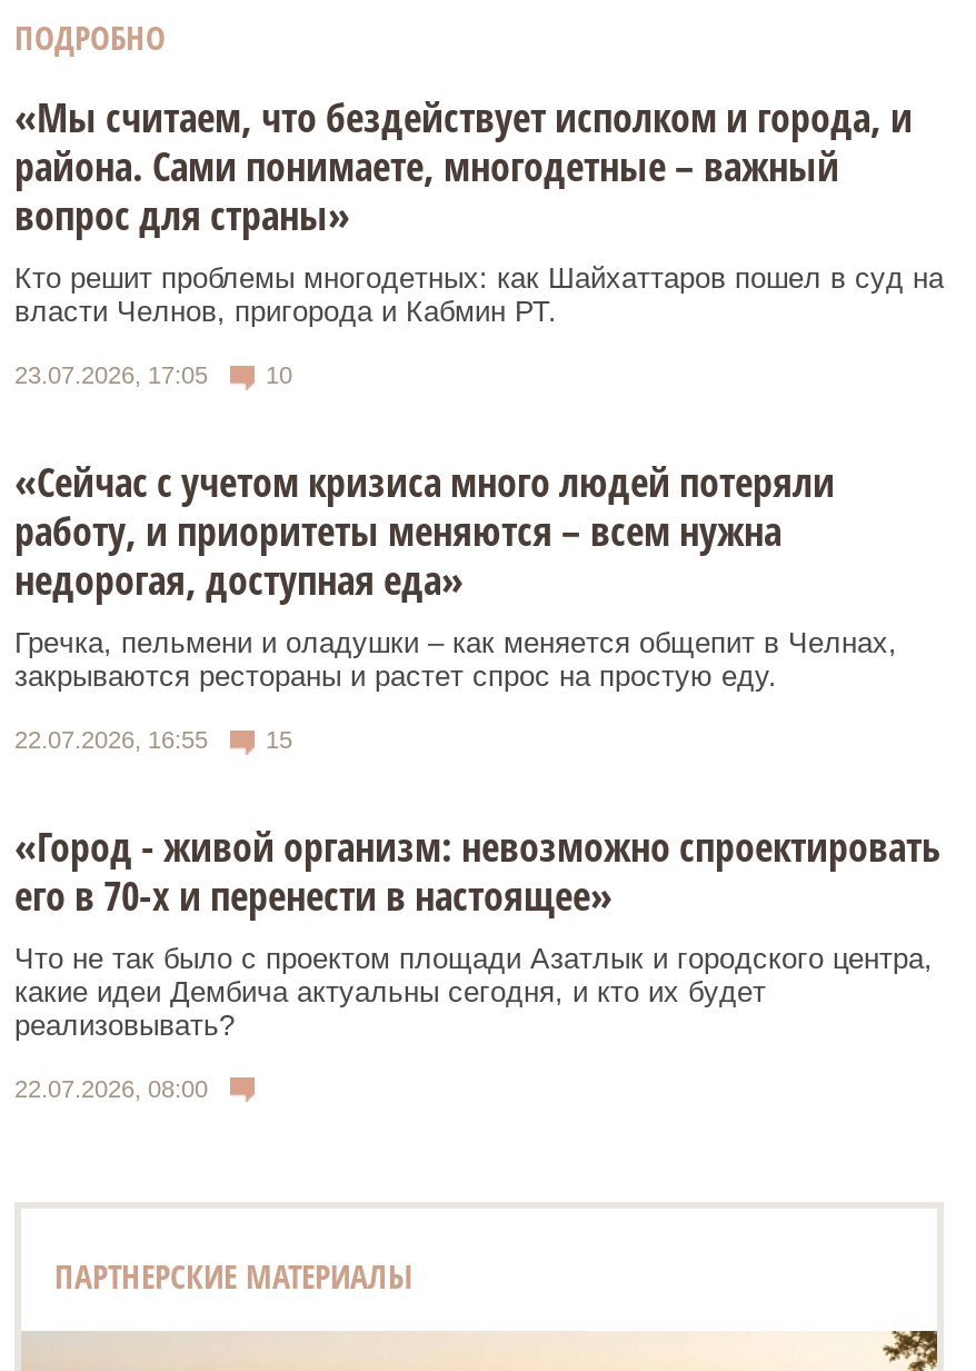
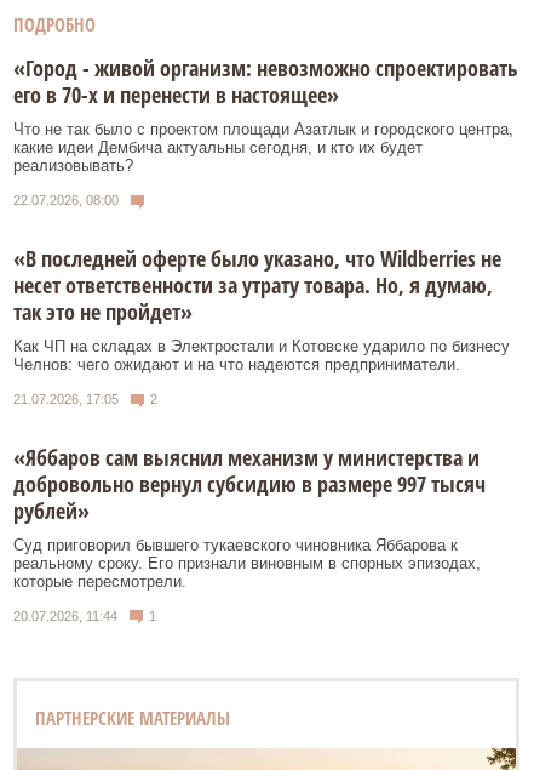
- «Мы считаем, что бездействует исполком и города, и
- района. Сами понимаете, многодетные – важный
- вопрос для страны»
- Кто решит проблемы многодетных: как Шайхаттаров пошел в суд на
- власти Челнов, пригорода и Кабмин РТ.
- 23.07.2026, 17:05
- 10
- «Сейчас с учетом кризиса много людей потеряли
- работу, и приоритеты меняются – всем нужна
- недорогая, доступная еда»
- Гречка, пельмени и оладушки – как меняется общепит в Челнах,
- закрываются рестораны и растет спрос на простую еду.
- 22.07.2026, 16:55
- 15

moved up: «Город - живой организм: невозможно спроектировать | его в 70-х и перенести в настоящее» | Что не так было с проектом площади Азатлык и городского центра, | какие идеи Дембича актуальны сегодня, и кто их будет | реализовывать? | 22.07.2026, 08:00

+ «В последней оферте было указано, что Wildberries не
+ несет ответственности за утрату товара. Но, я думаю,
+ так это не пройдет»
+ Как ЧП на складах в Электростали и Котовске ударило по бизнесу
+ Челнов: чего ожидают и на что надеются предприниматели.
+ 21.07.2026, 17:05
+ 2
+ «Яббаров сам выяснил механизм у министерства и
+ добровольно вернул субсидию в размере 997 тысяч
+ рублей»
+ Суд приговорил бывшего тукаевского чиновника Яббарова к
+ реальному сроку. Его признали виновным в спорных эпизодах,
+ которые пересмотрели.
+ 20.07.2026, 11:44
+ 1
